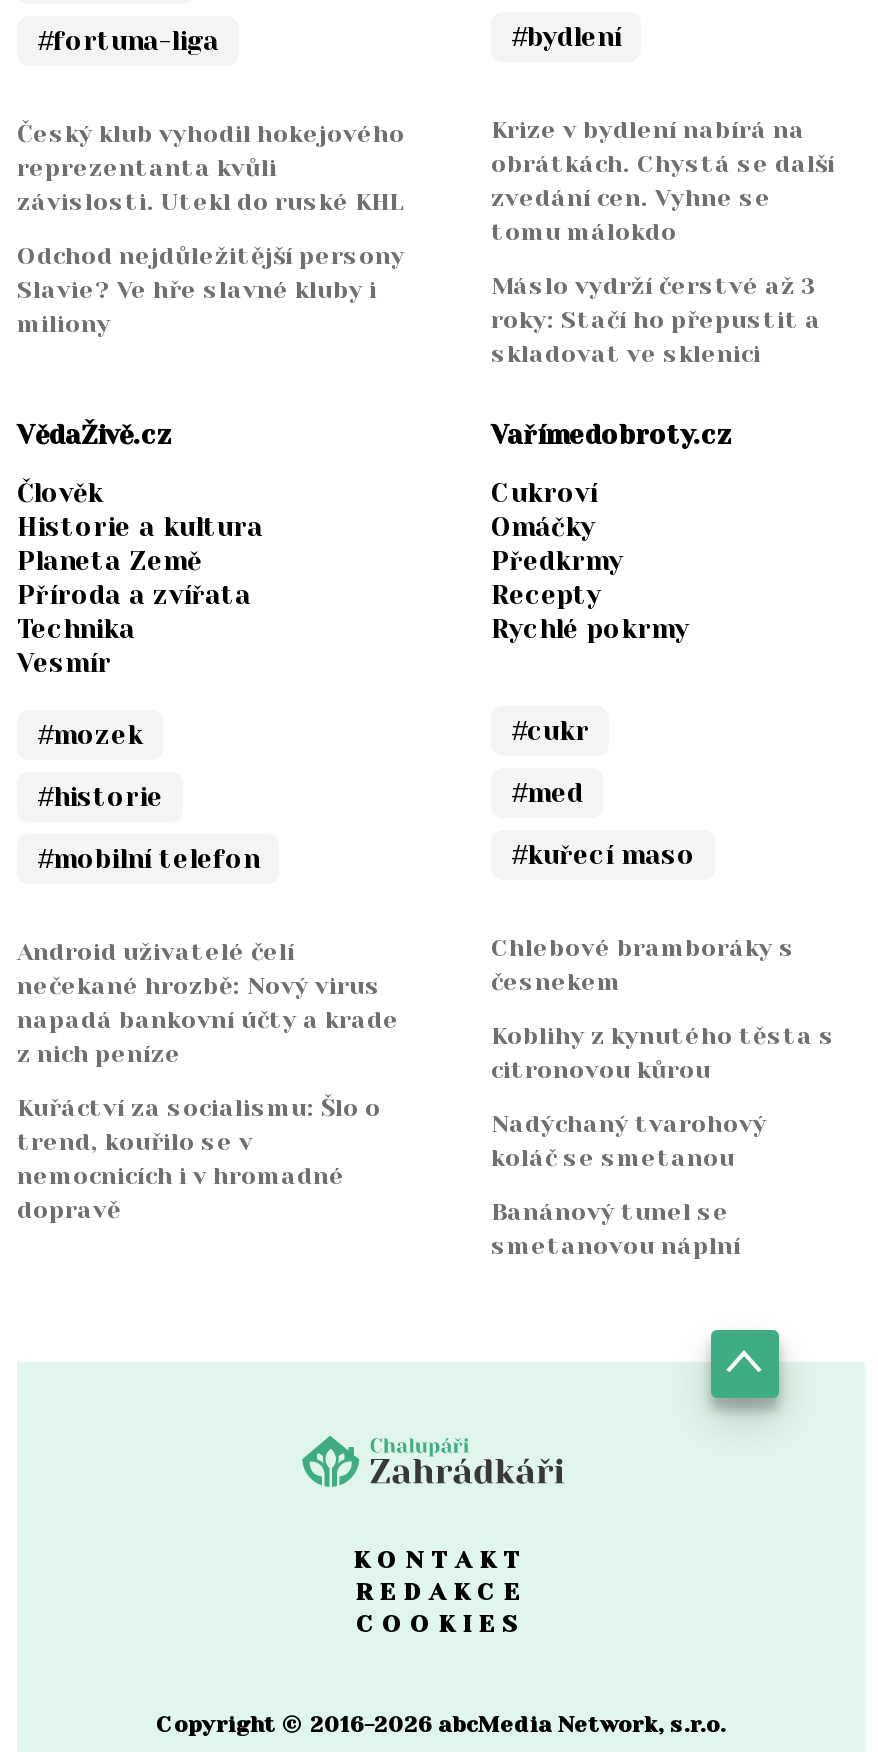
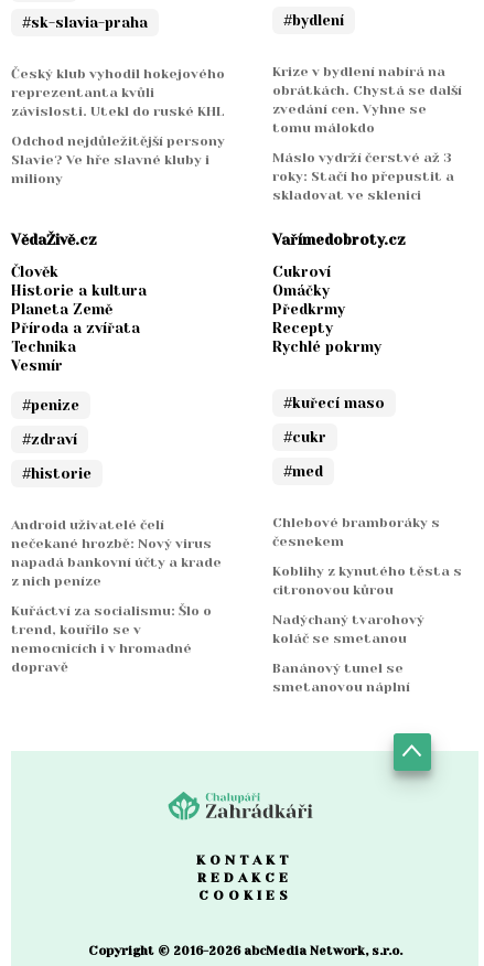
- #fortuna-liga
+ #sk-slavia-praha

- #mozek
+ #penize
+ #zdraví

moved down: #cukr

moved down: #historie

moved down: #med

- #mobilní telefon

moved up: #kuřecí maso
